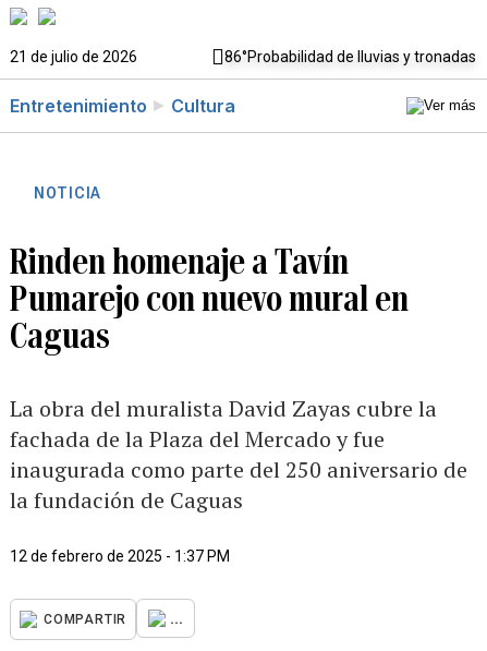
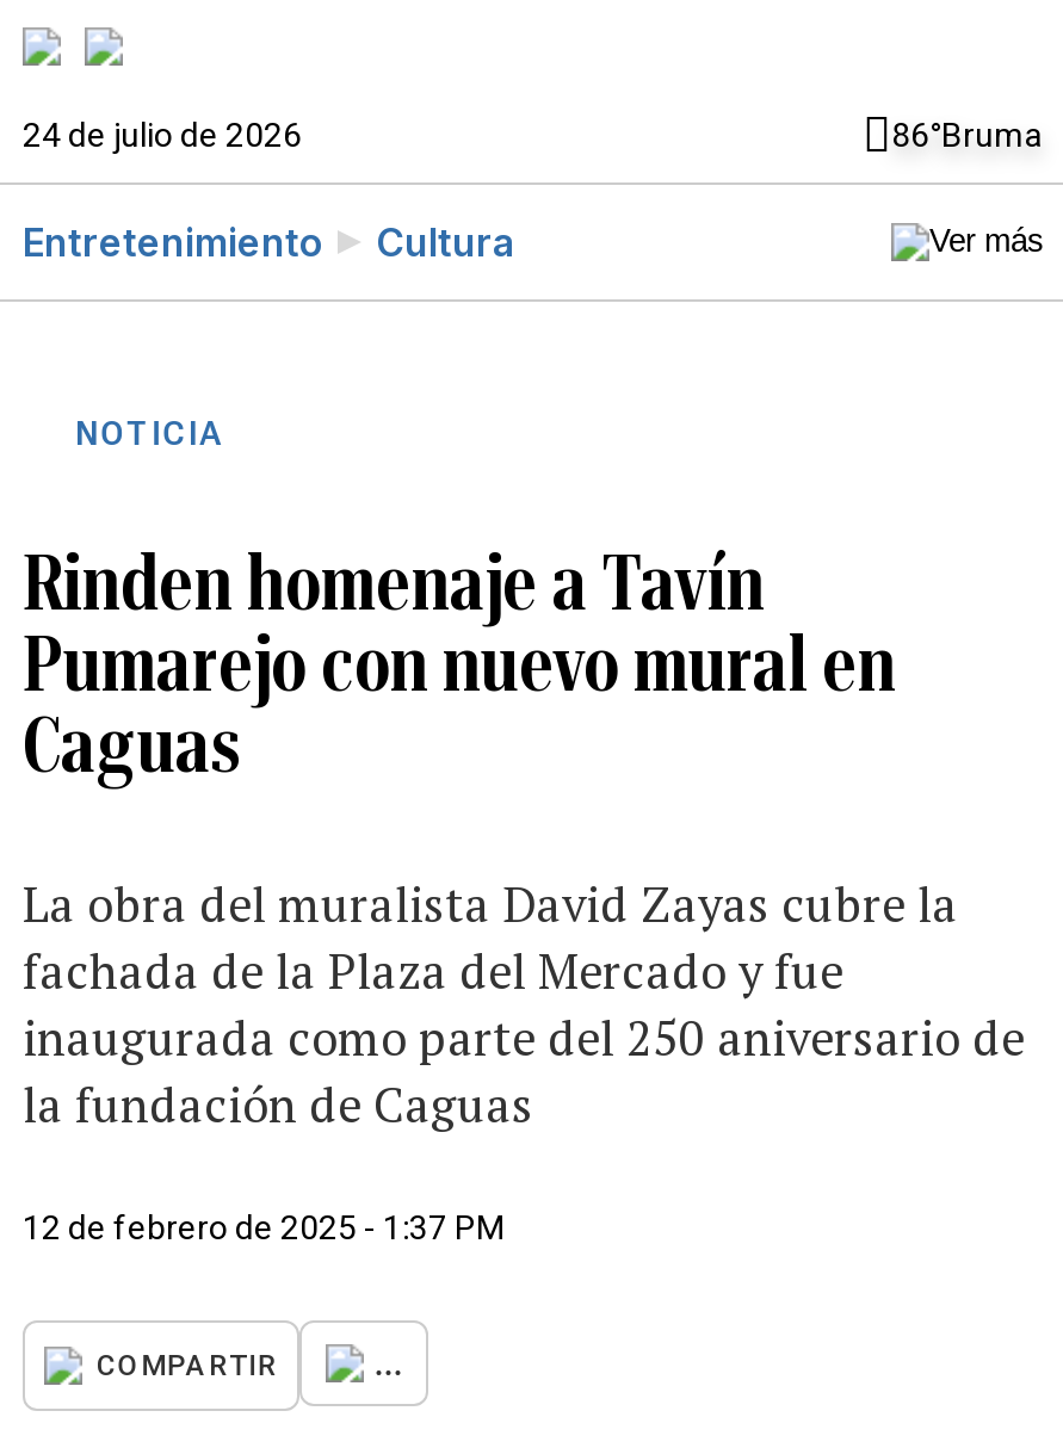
- 21 de julio de 2026
- 86°Probabilidad de lluvias y tronadas
+ 24 de julio de 2026
+ 86°Bruma
